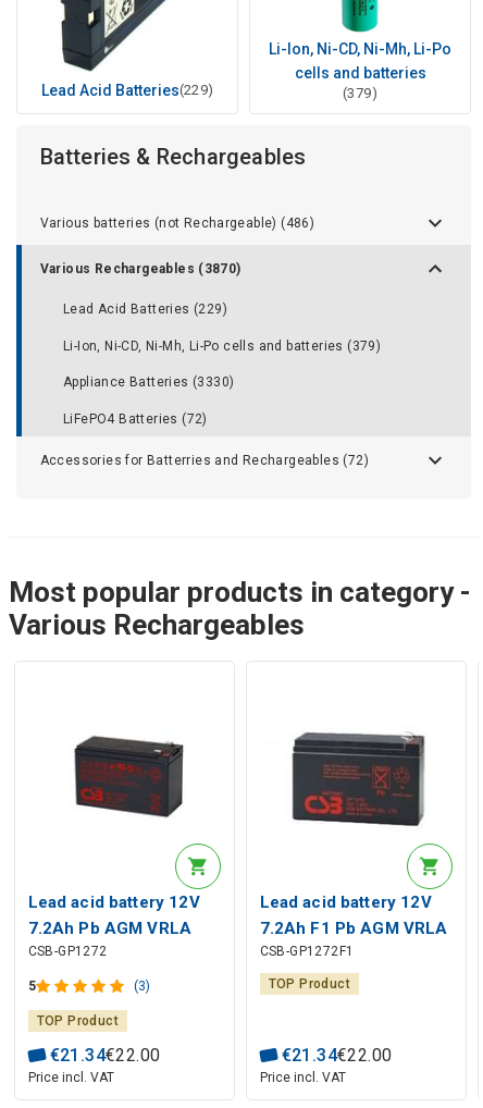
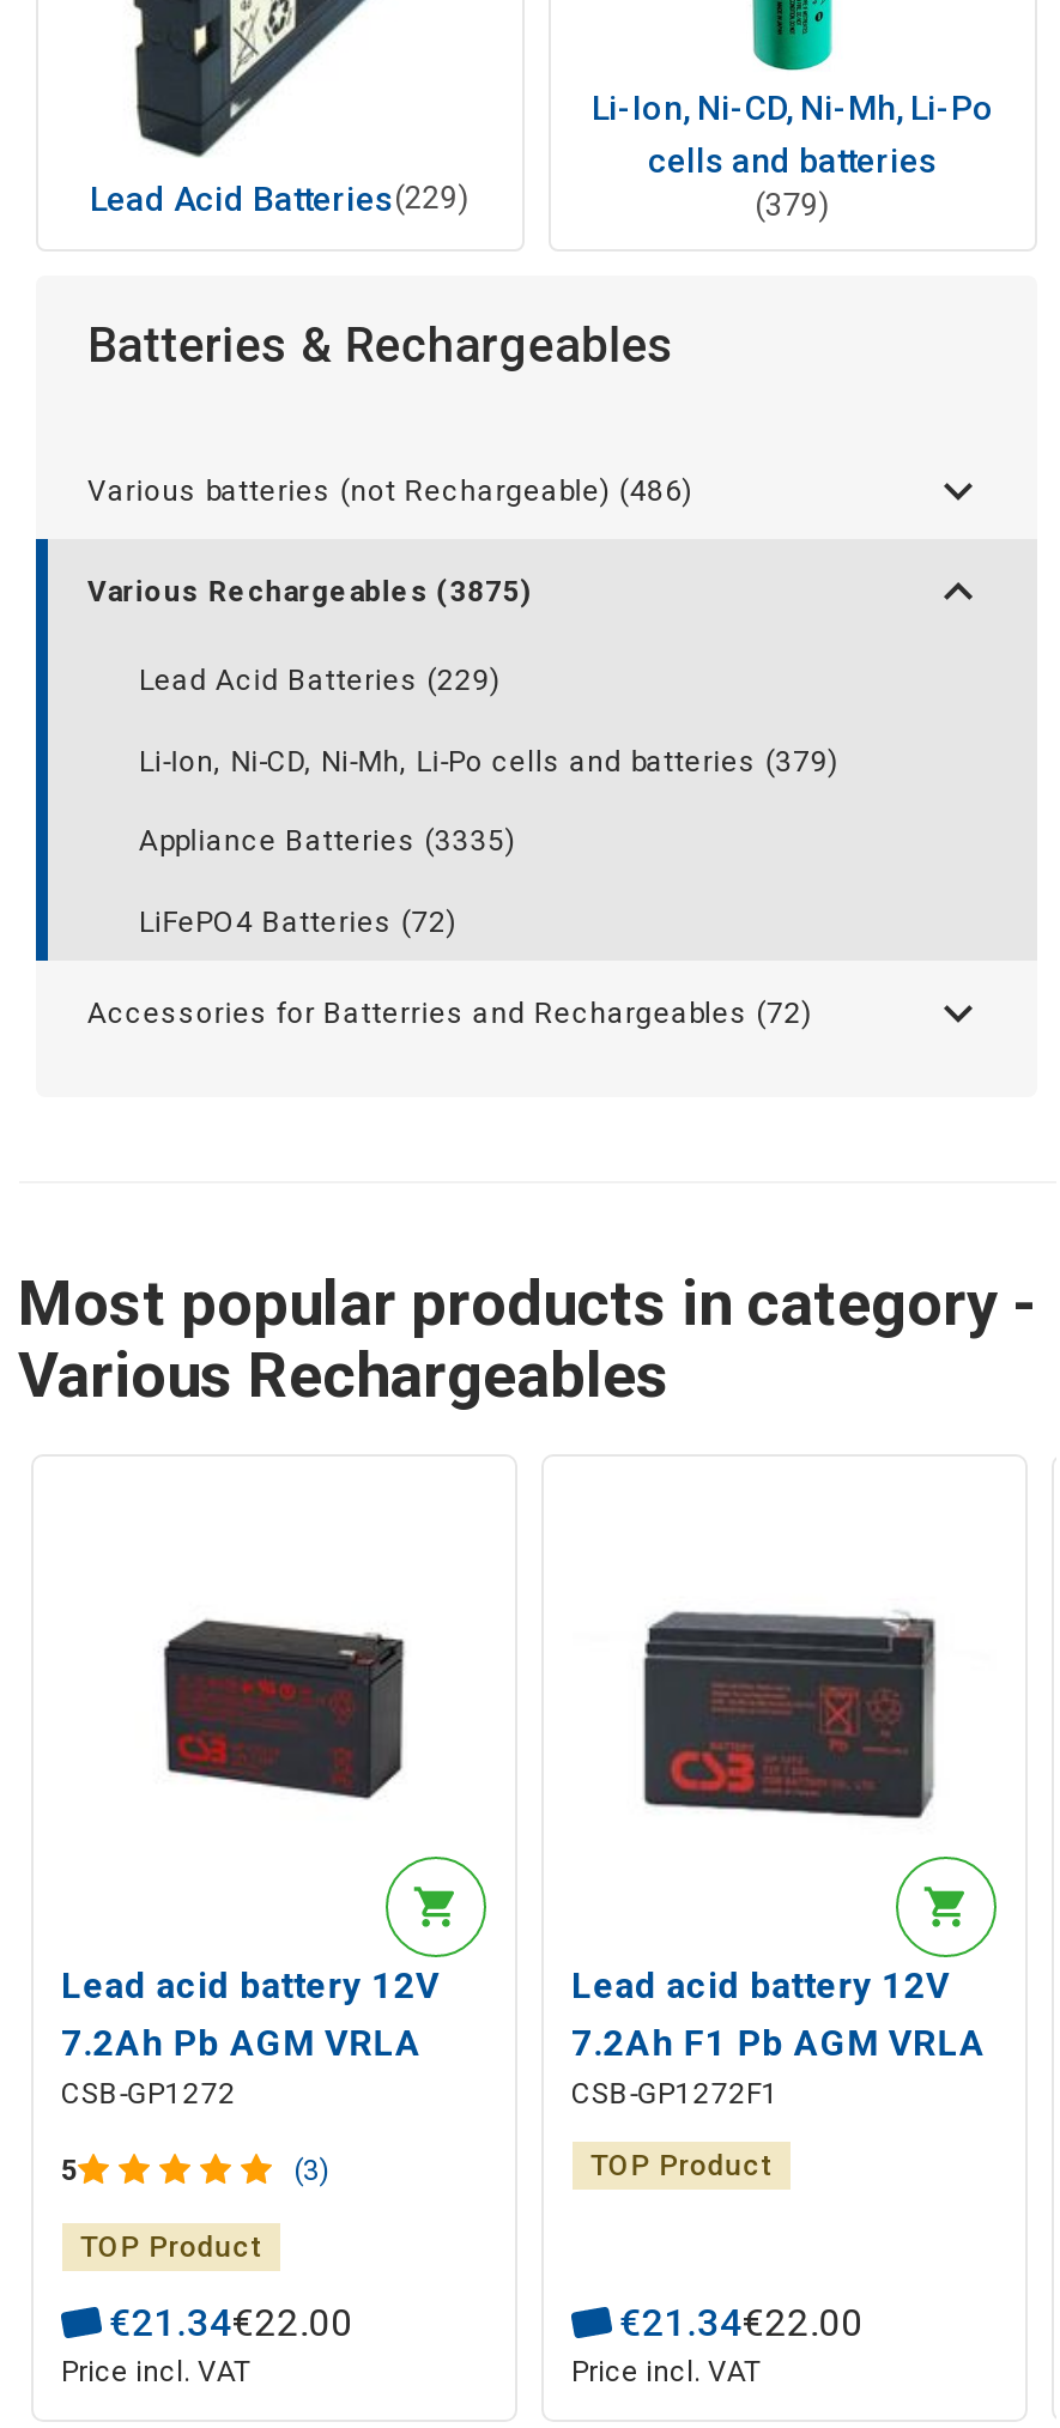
- Various Rechargeables (3870)
+ Various Rechargeables (3875)

- Appliance Batteries (3330)
+ Appliance Batteries (3335)
